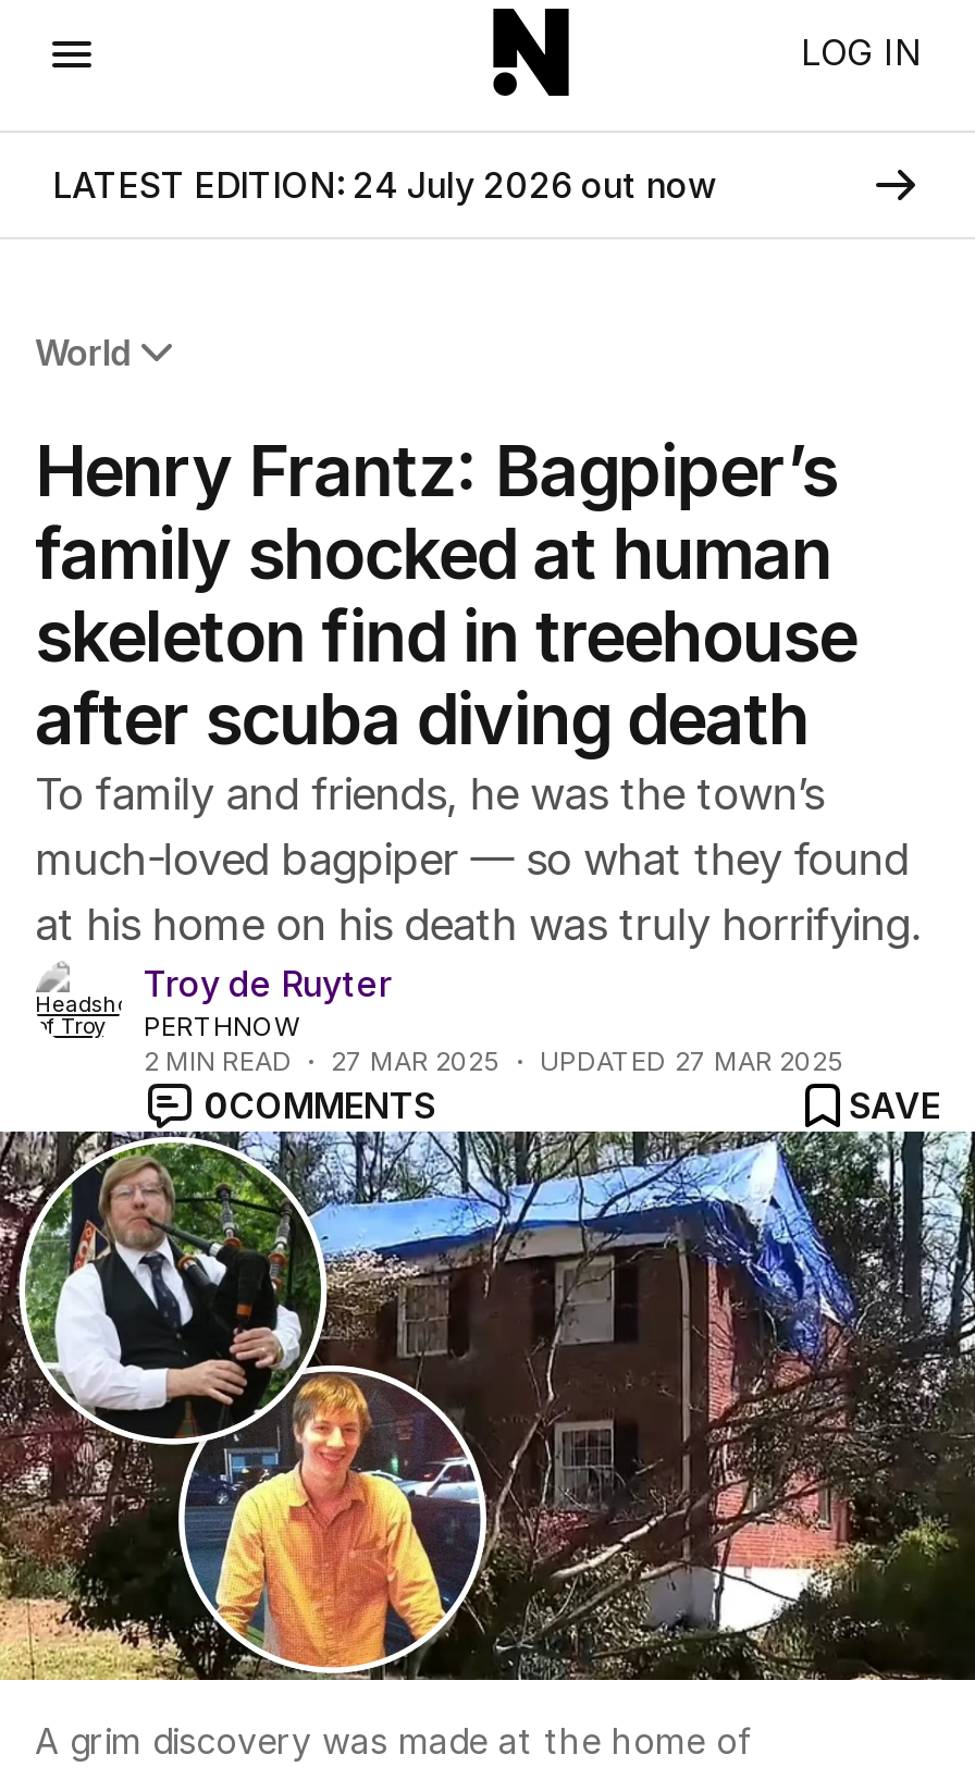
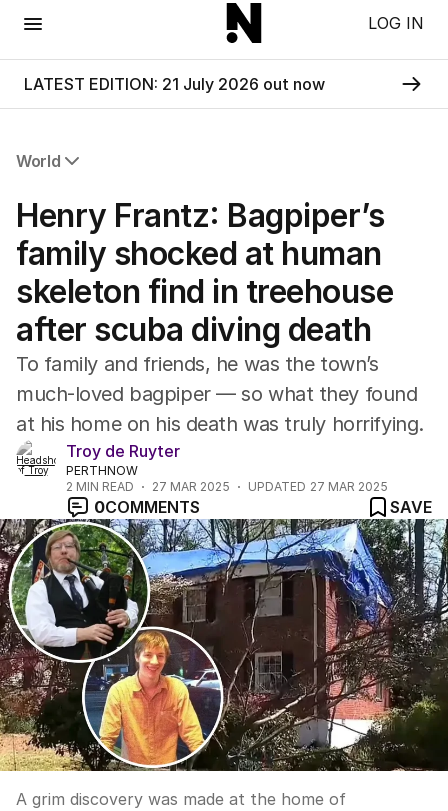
- LATEST EDITION: 24 July 2026 out now
+ LATEST EDITION: 21 July 2026 out now
